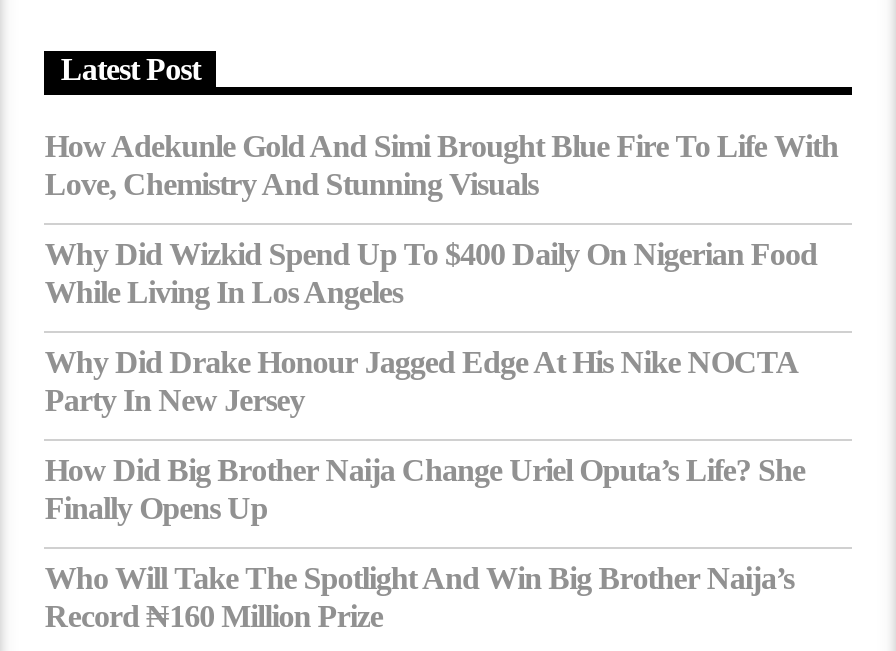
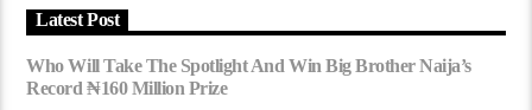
- How Adekunle Gold And Simi Brought Blue Fire To Life With
- Love, Chemistry And Stunning Visuals
- Why Did Wizkid Spend Up To $400 Daily On Nigerian Food
- While Living In Los Angeles
- Why Did Drake Honour Jagged Edge At His Nike NOCTA
- Party In New Jersey
- How Did Big Brother Naija Change Uriel Oputa’s Life? She
- Finally Opens Up
